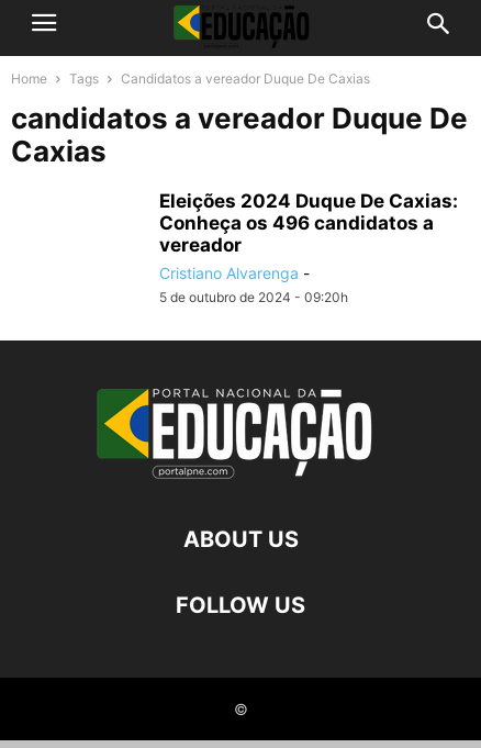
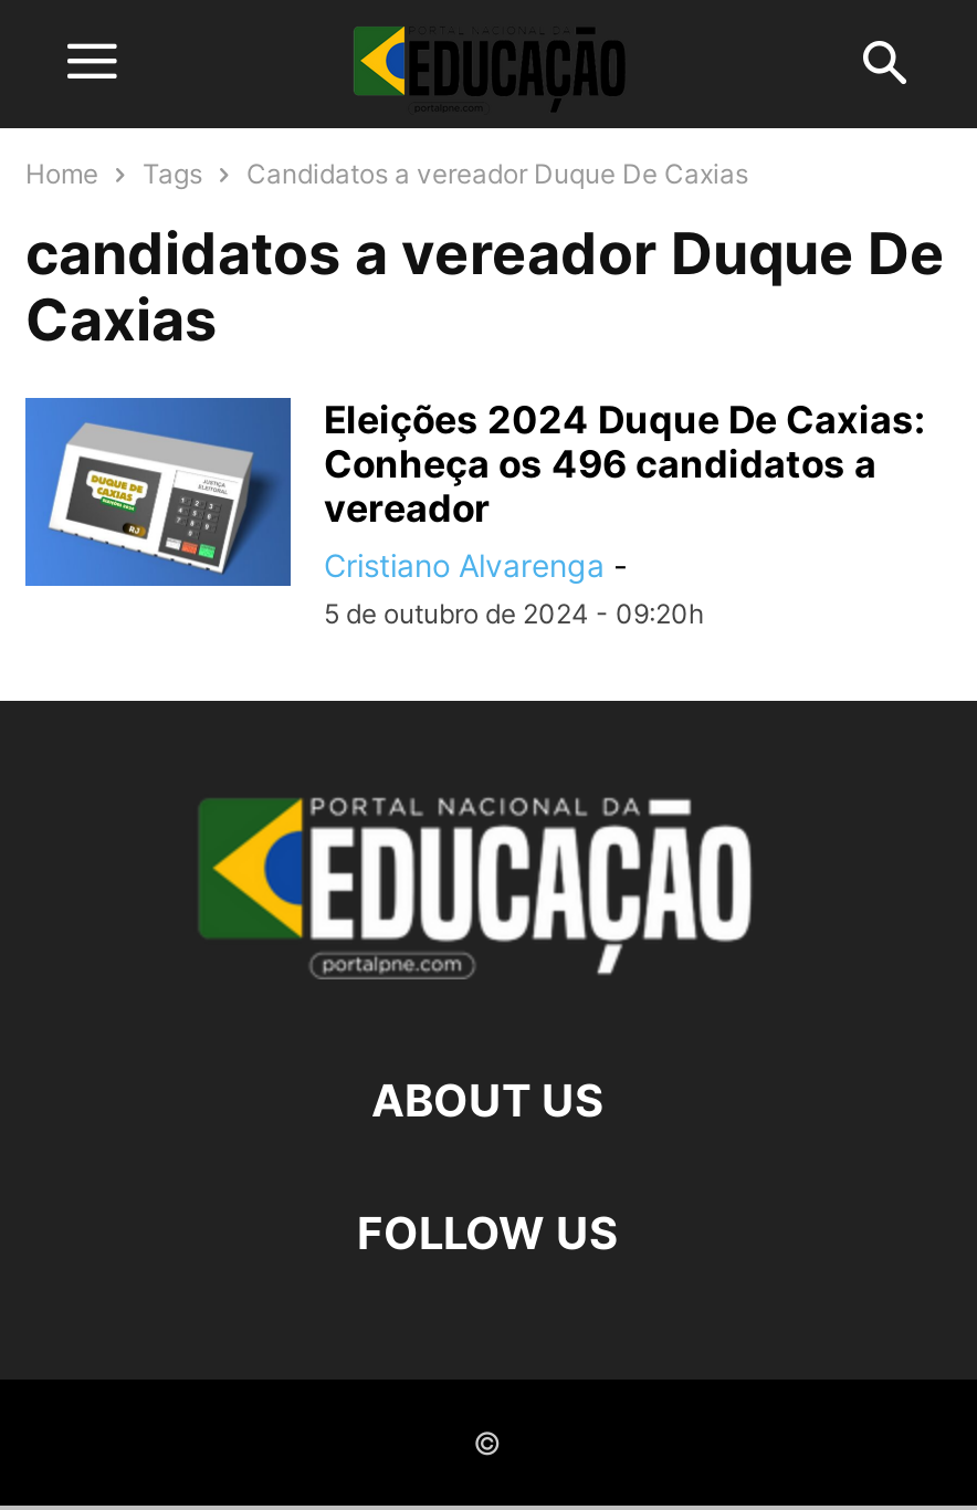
+ [image]
